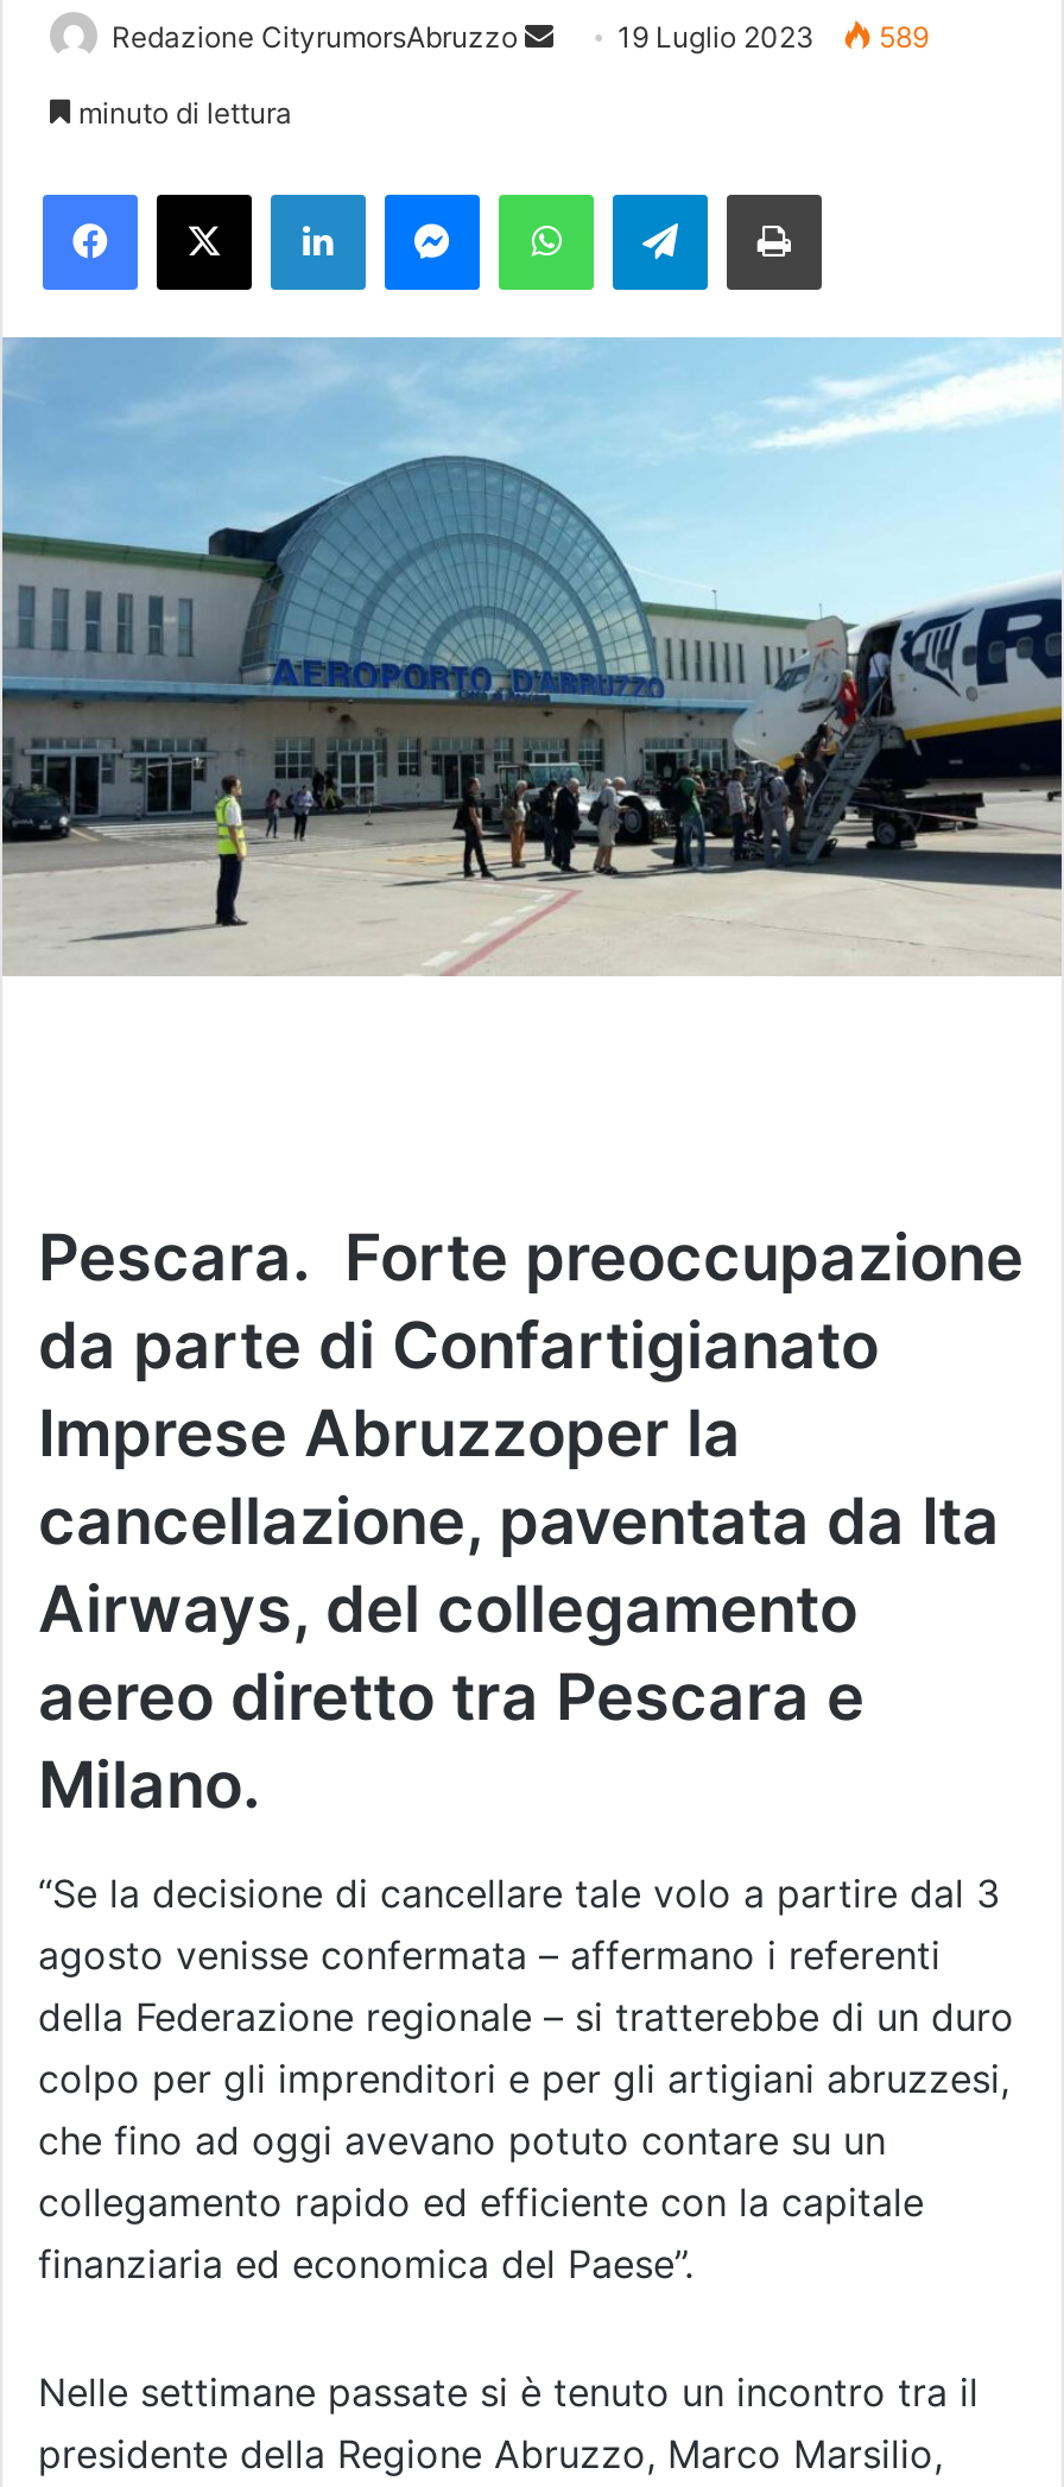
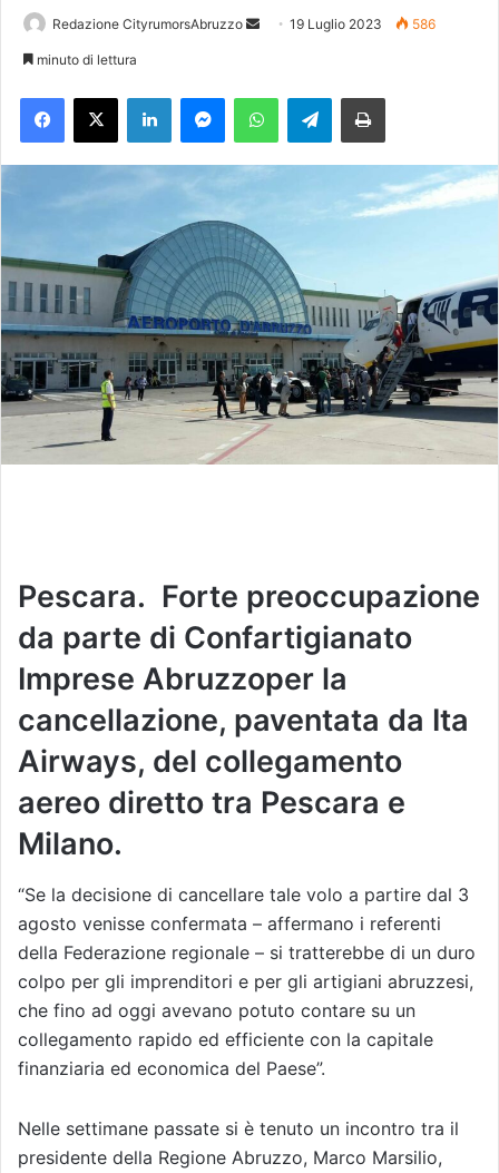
- 589
+ 586
